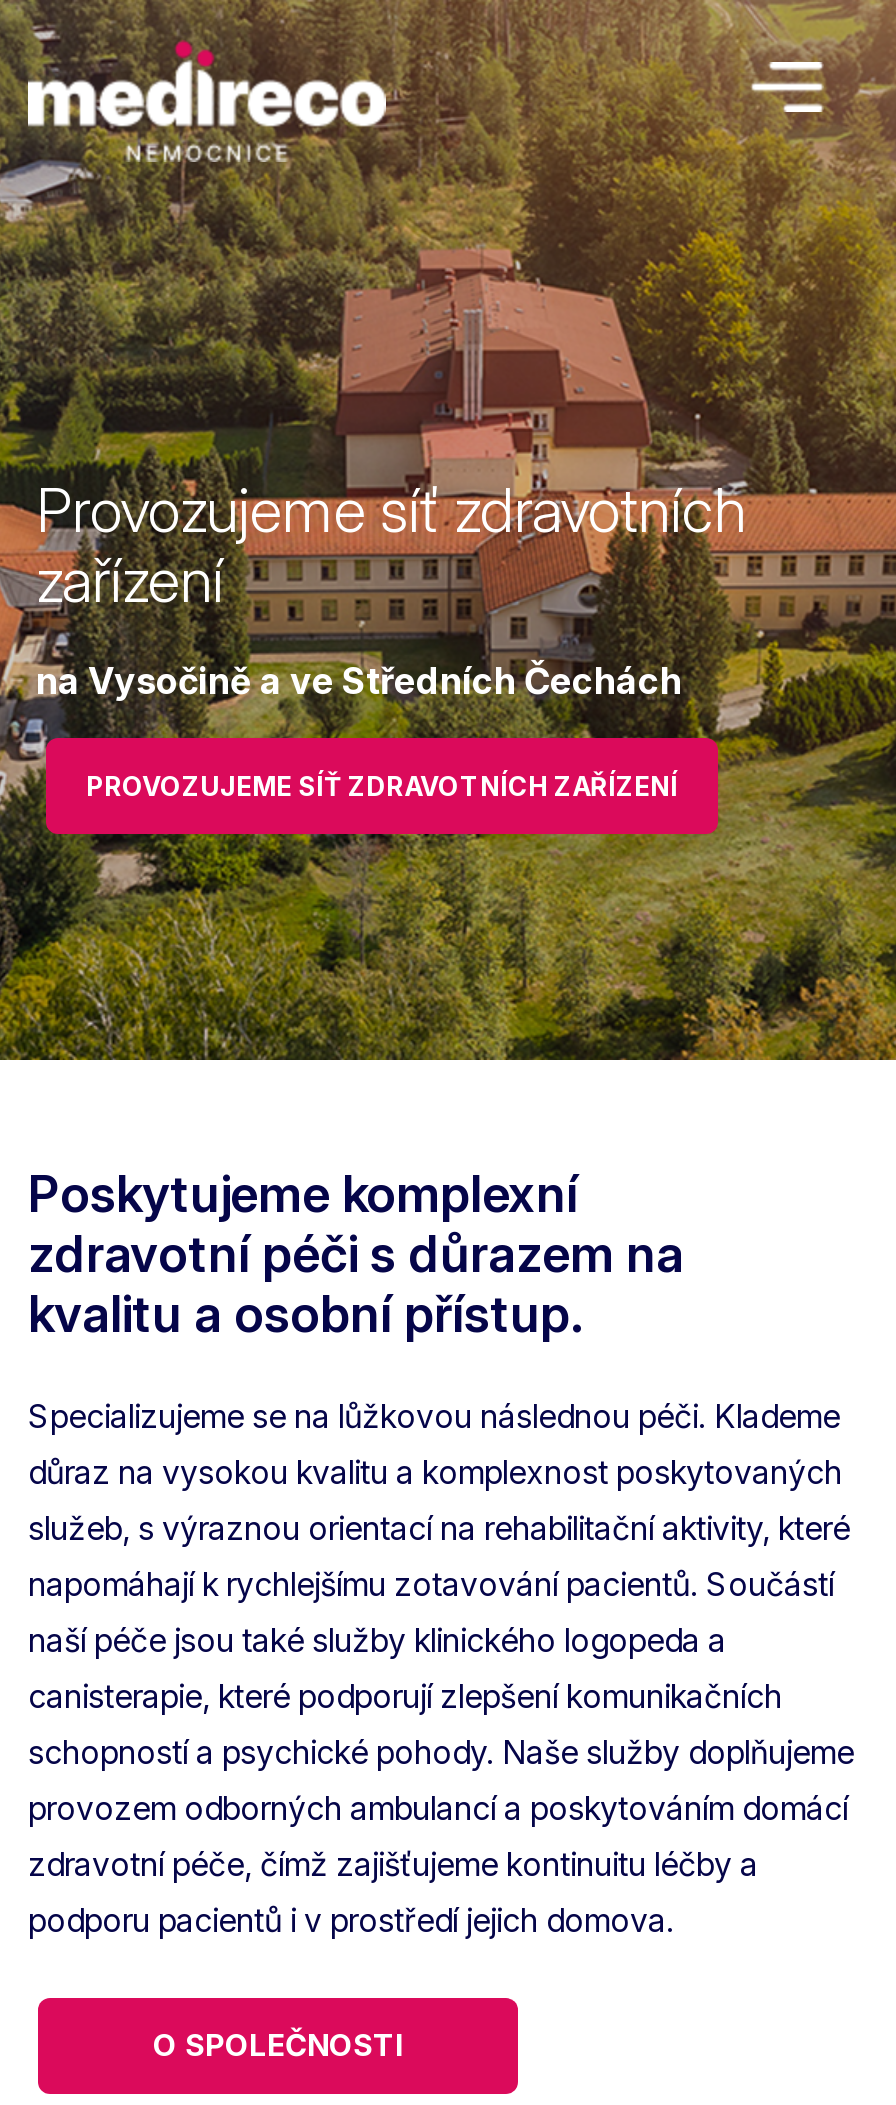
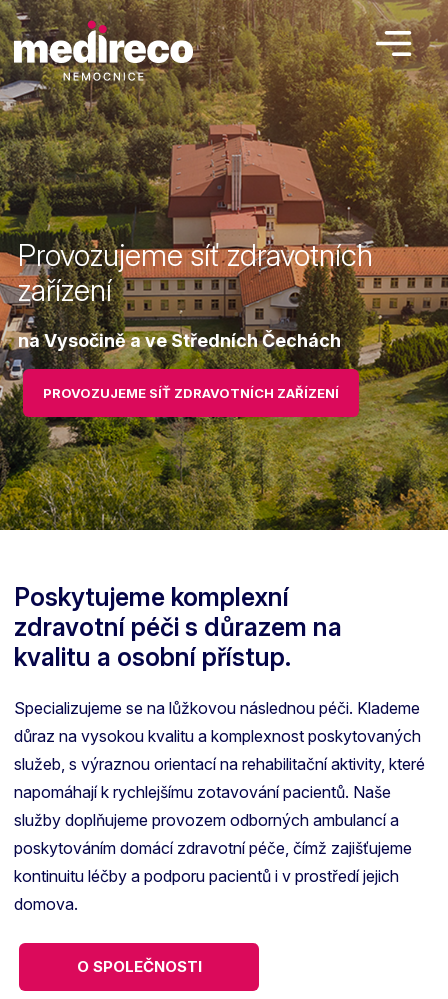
- napomáhají k rychlejšímu zotavování pacientů. Součástí
- naší péče jsou také služby klinického logopeda a
- canisterapie, které podporují zlepšení komunikačních
- schopností a psychické pohody. Naše služby doplňujeme
- provozem odborných ambulancí a poskytováním domácí
- zdravotní péče, čímž zajišťujeme kontinuitu léčby a
- podporu pacientů i v prostředí jejich domova.
+ napomáhají k rychlejšímu zotavování pacientů. Naše
+ služby doplňujeme provozem odborných ambulancí a
+ poskytováním domácí zdravotní péče, čímž zajišťujeme
+ kontinuitu léčby a podporu pacientů i v prostředí jejich
+ domova.
